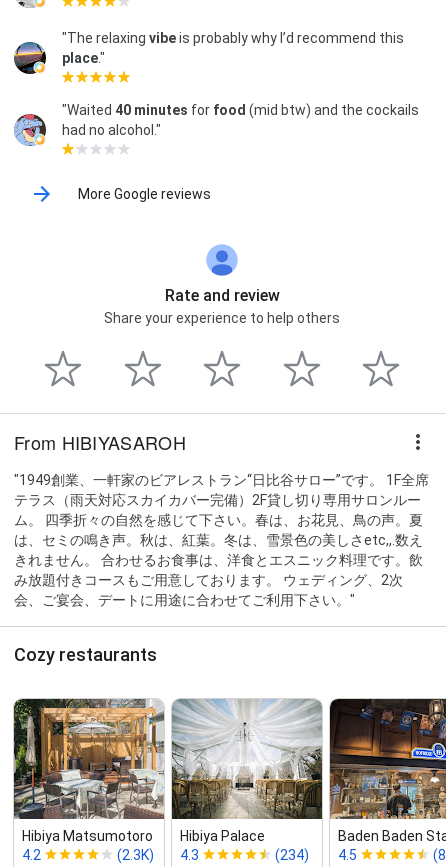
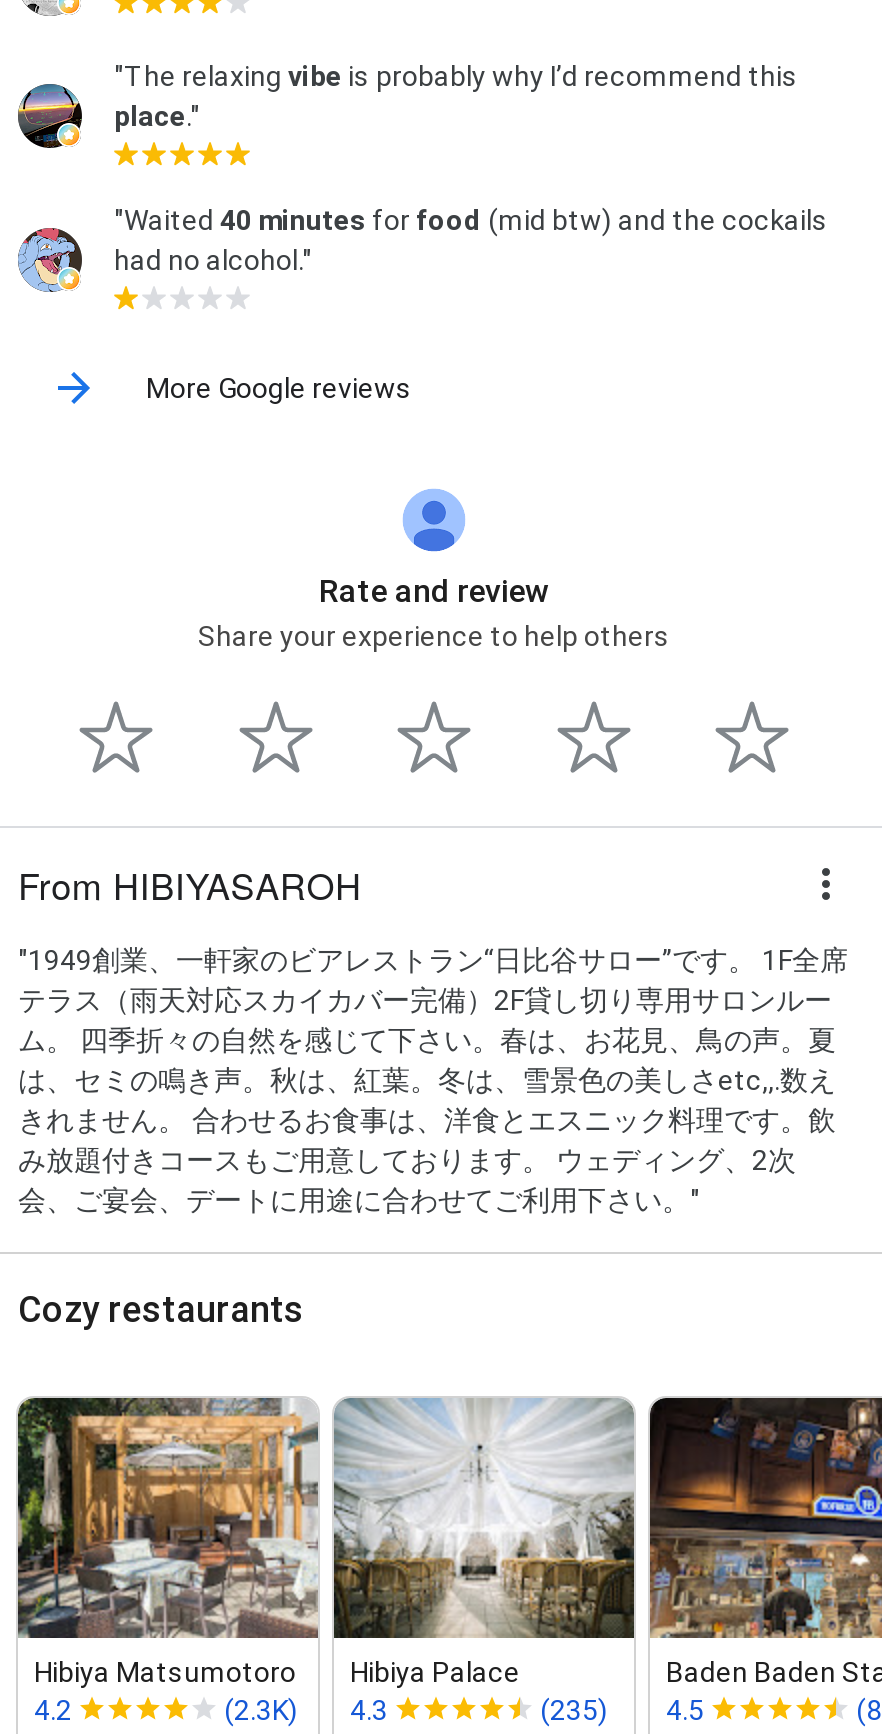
- (234) 4.5
+ (235) 4.5
